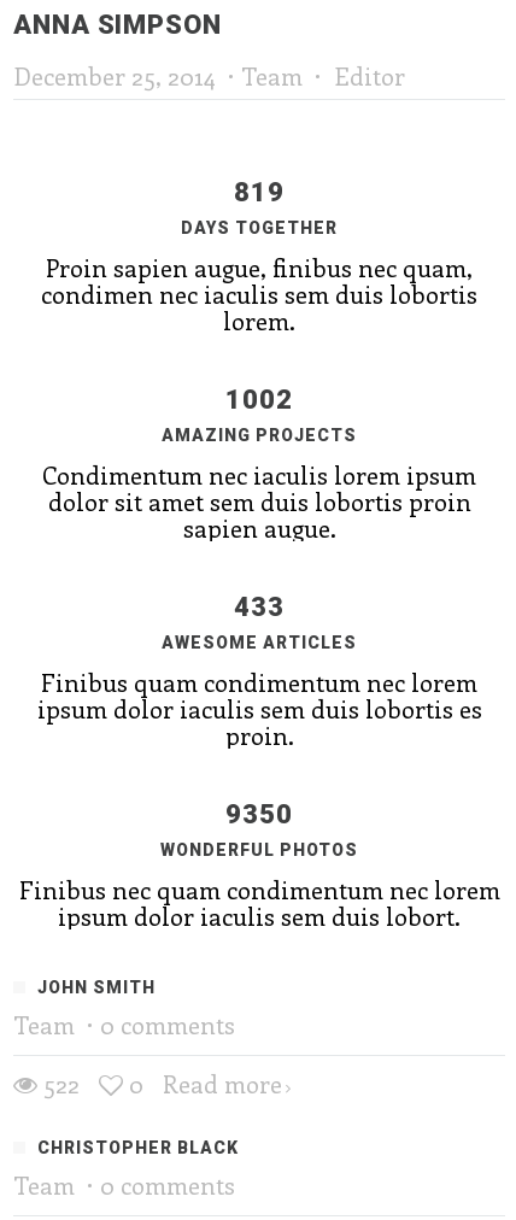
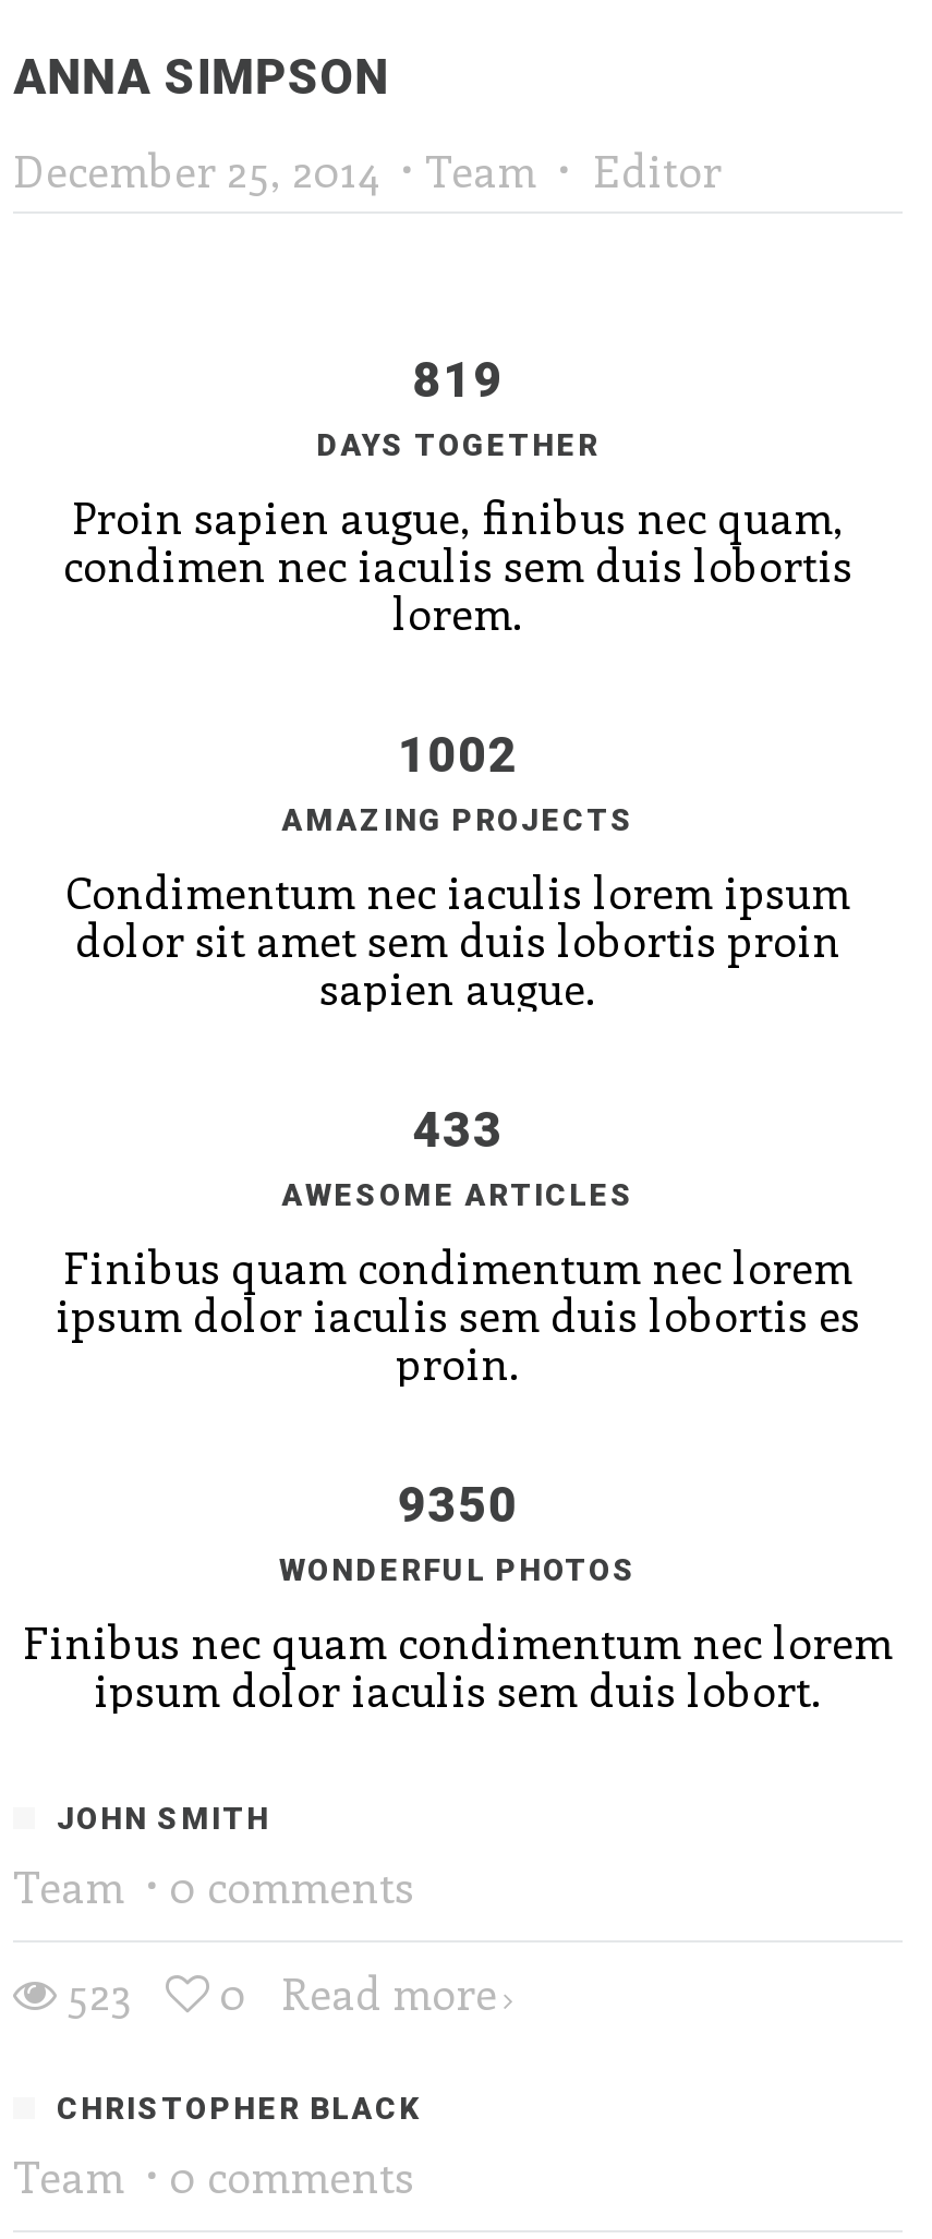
- 522
+ 523
